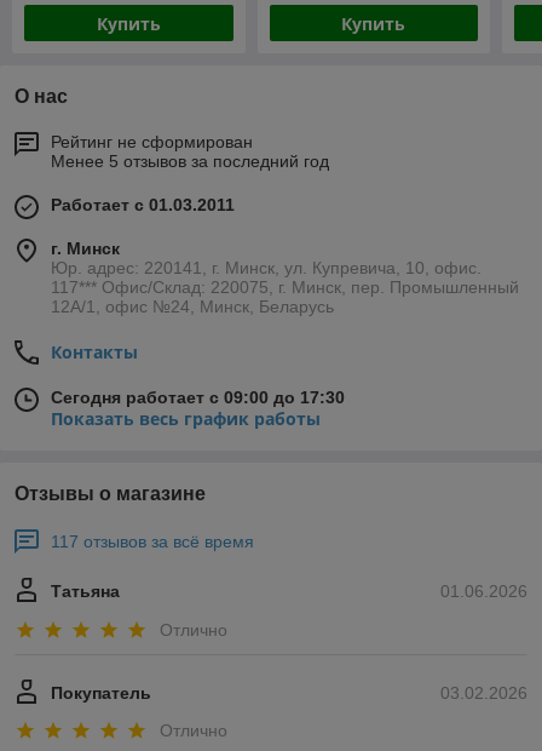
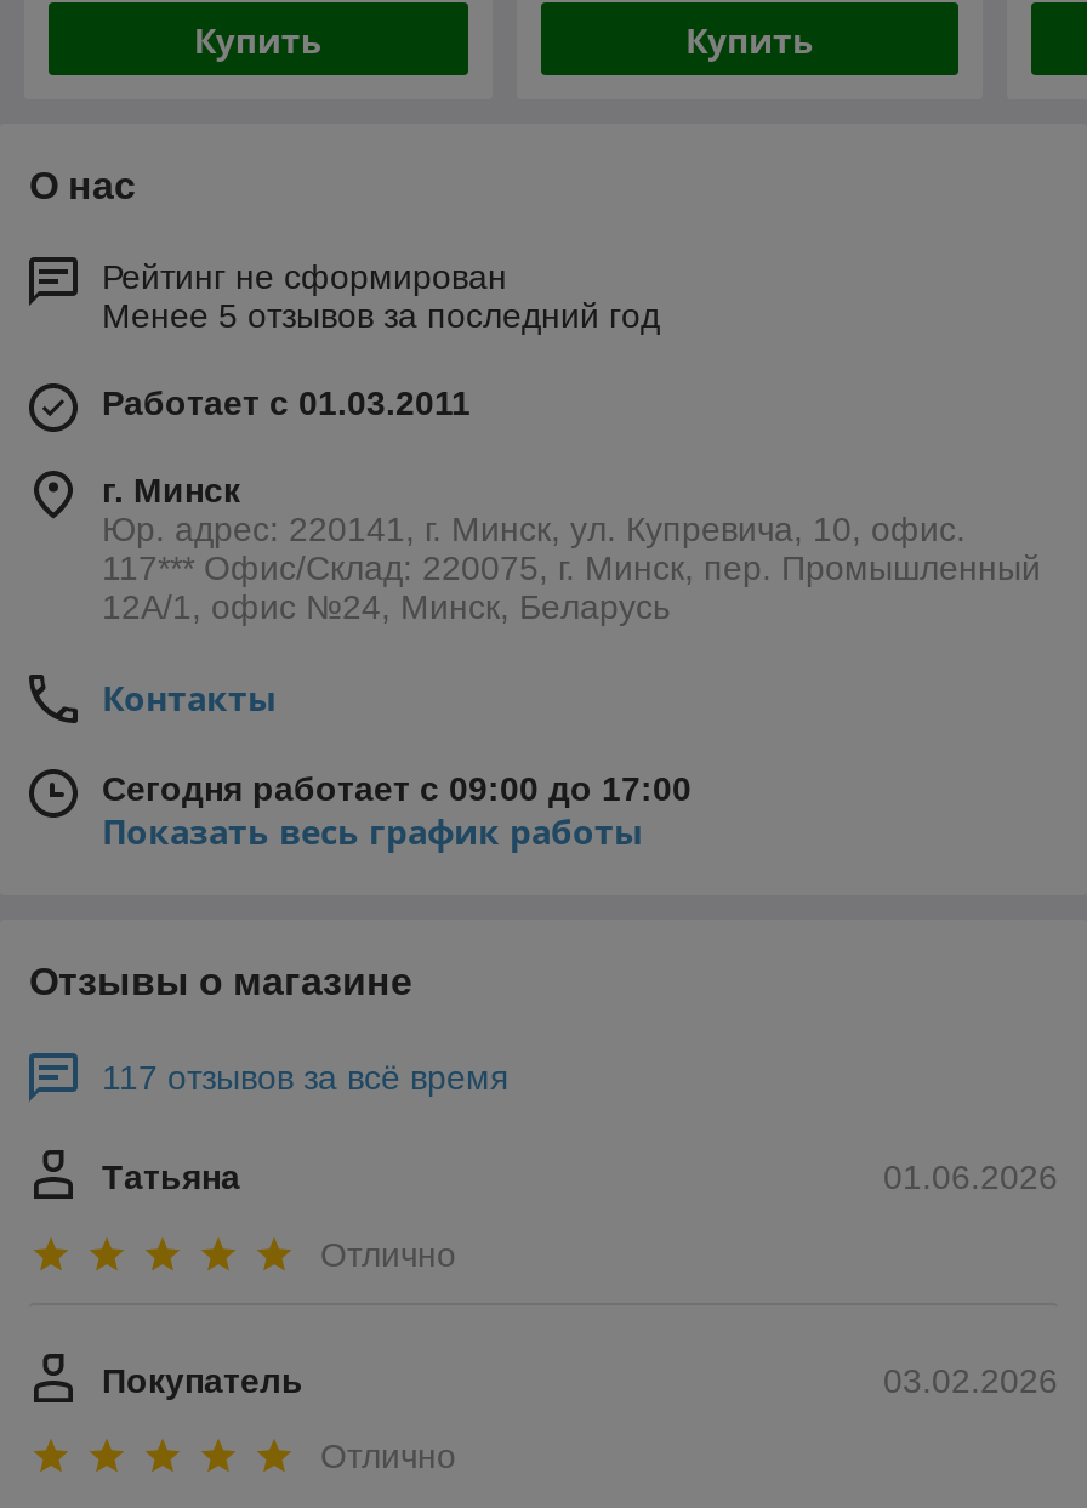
- Сегодня работает с 09:00 до 17:30
+ Сегодня работает с 09:00 до 17:00
